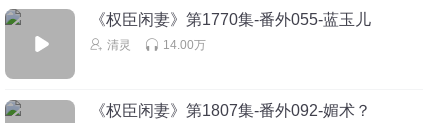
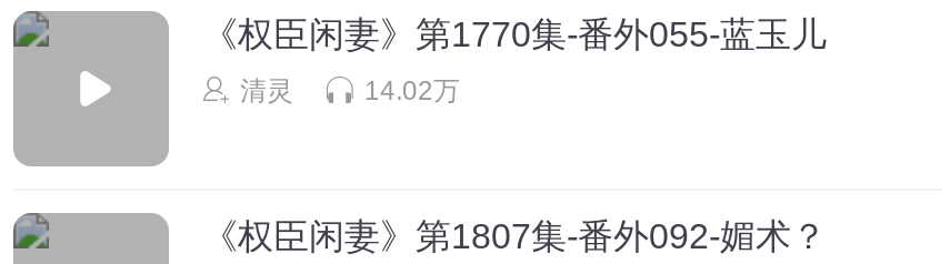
- 14.00万
+ 14.02万
